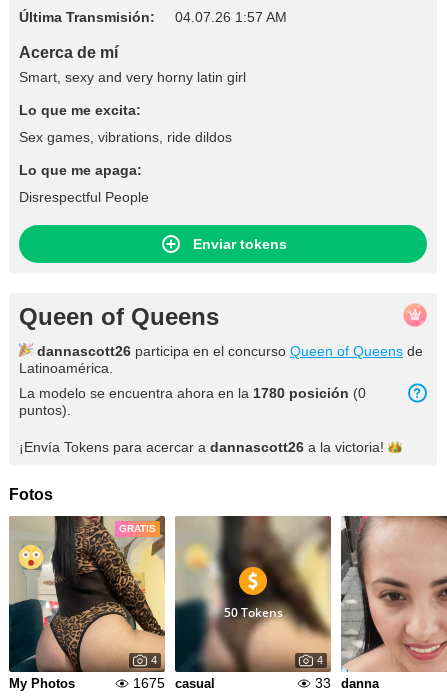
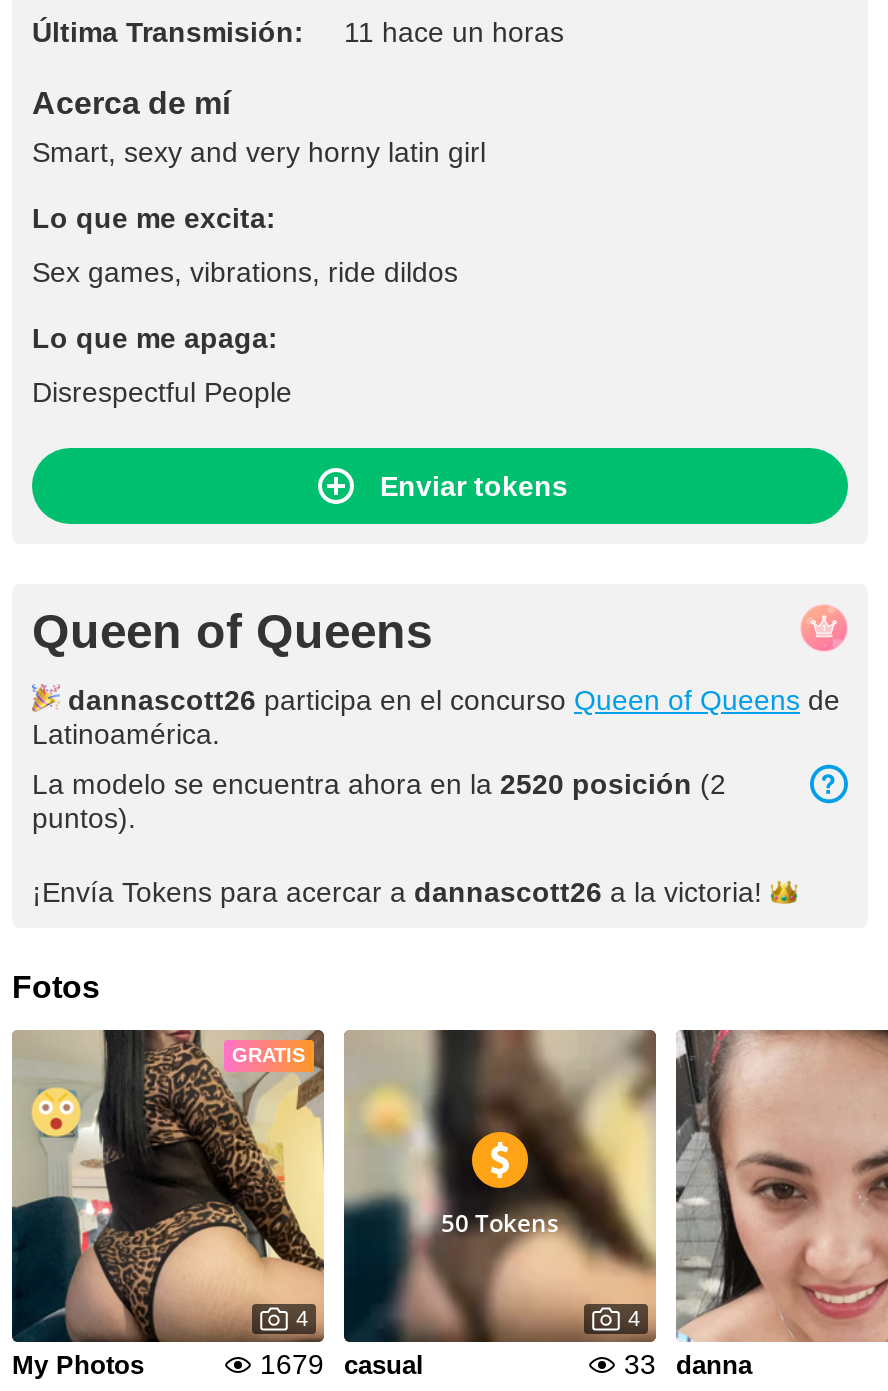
- Última Transmisión: 04.07.26 1:57 AM
+ Última Transmisión: 11 hace un horas

- La modelo se encuentra ahora en la 1780 posición (0
+ La modelo se encuentra ahora en la 2520 posición (2

- 1675 casual
+ 1679 casual
